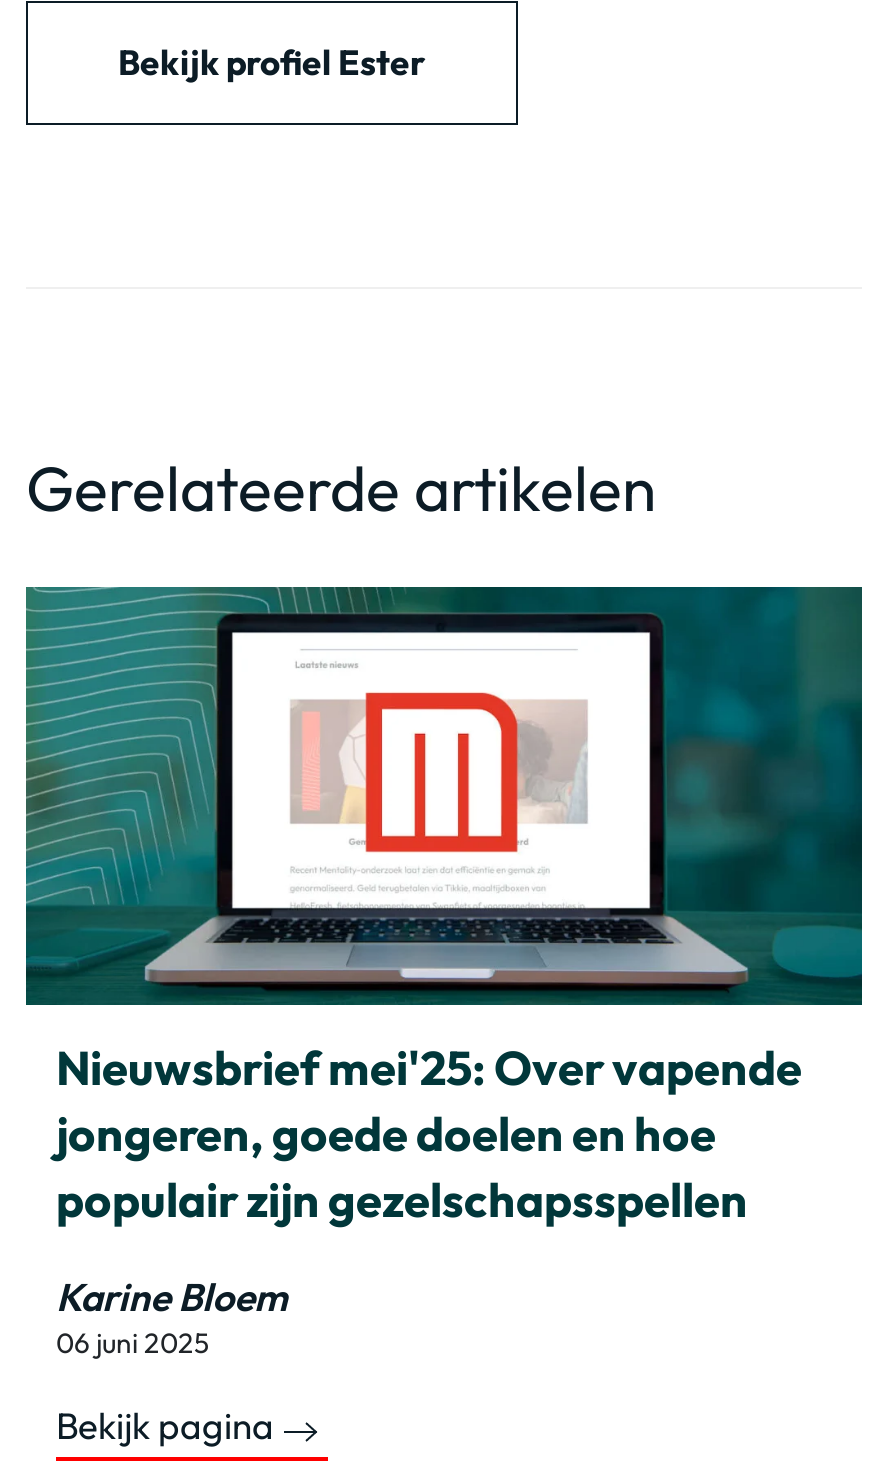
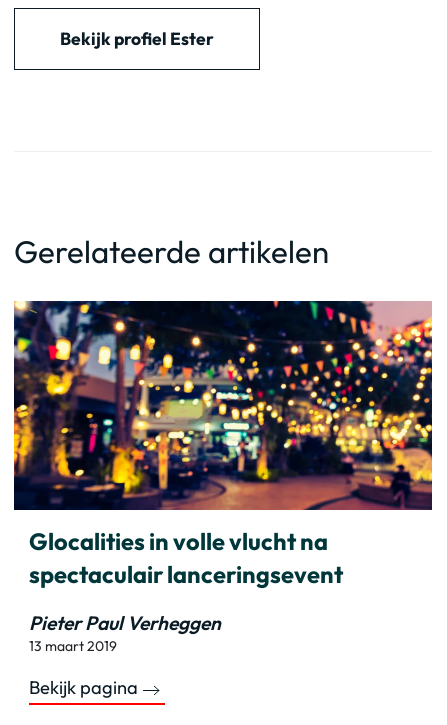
- [image]
- Nieuwsbrief mei'25: Over vapende
- jongeren, goede doelen en hoe
- populair zijn gezelschapsspellen
+ [image]
+ Glocalities in volle vlucht na
+ spectaculair lanceringsevent

- Karine Bloem
- 06 juni 2025
+ Pieter Paul Verheggen
+ 13 maart 2019
